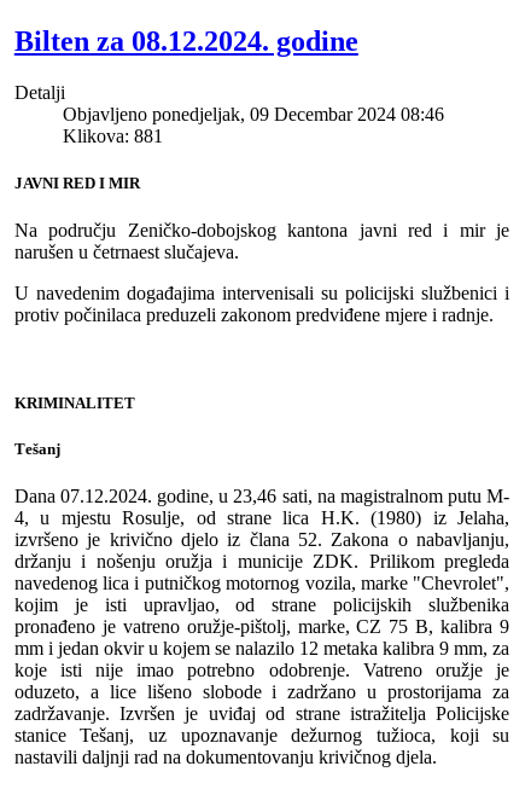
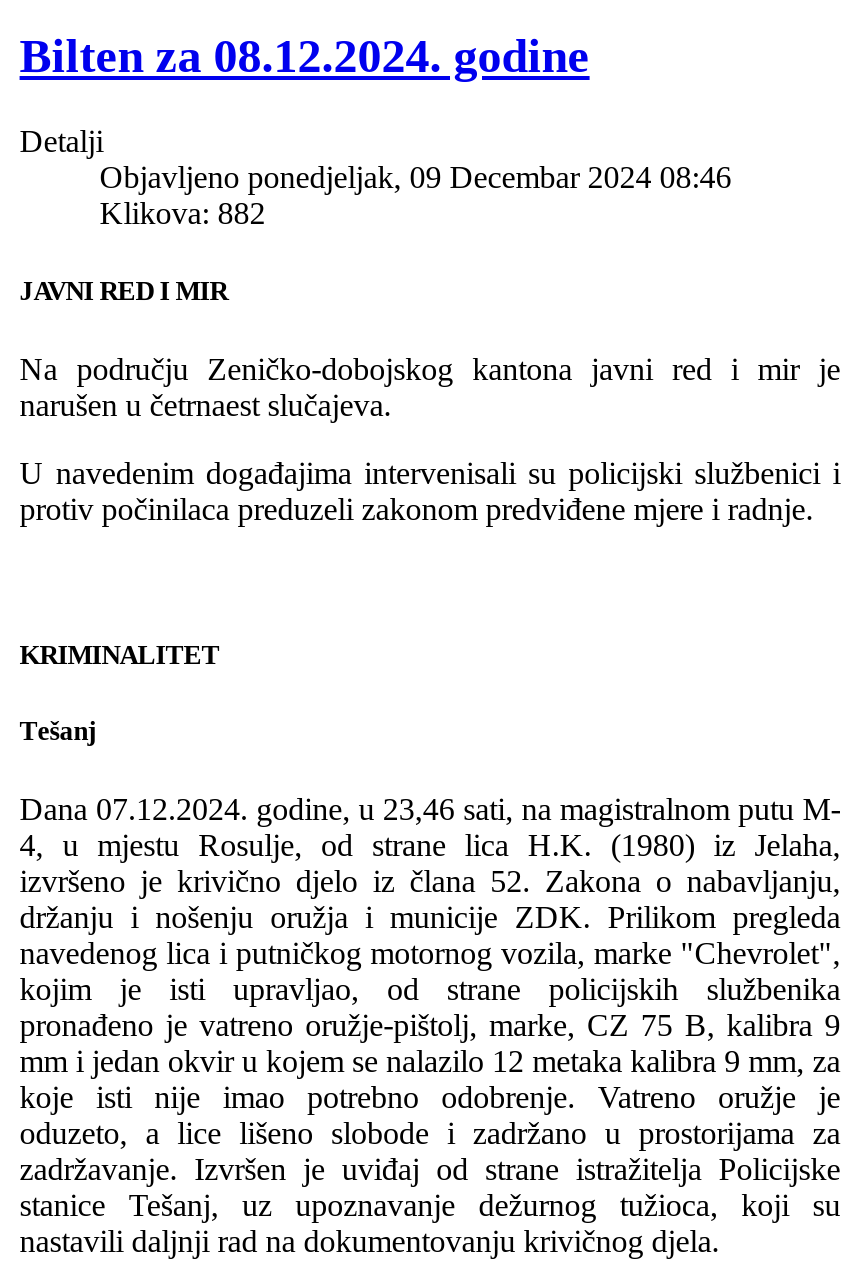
- Klikova: 881
+ Klikova: 882
